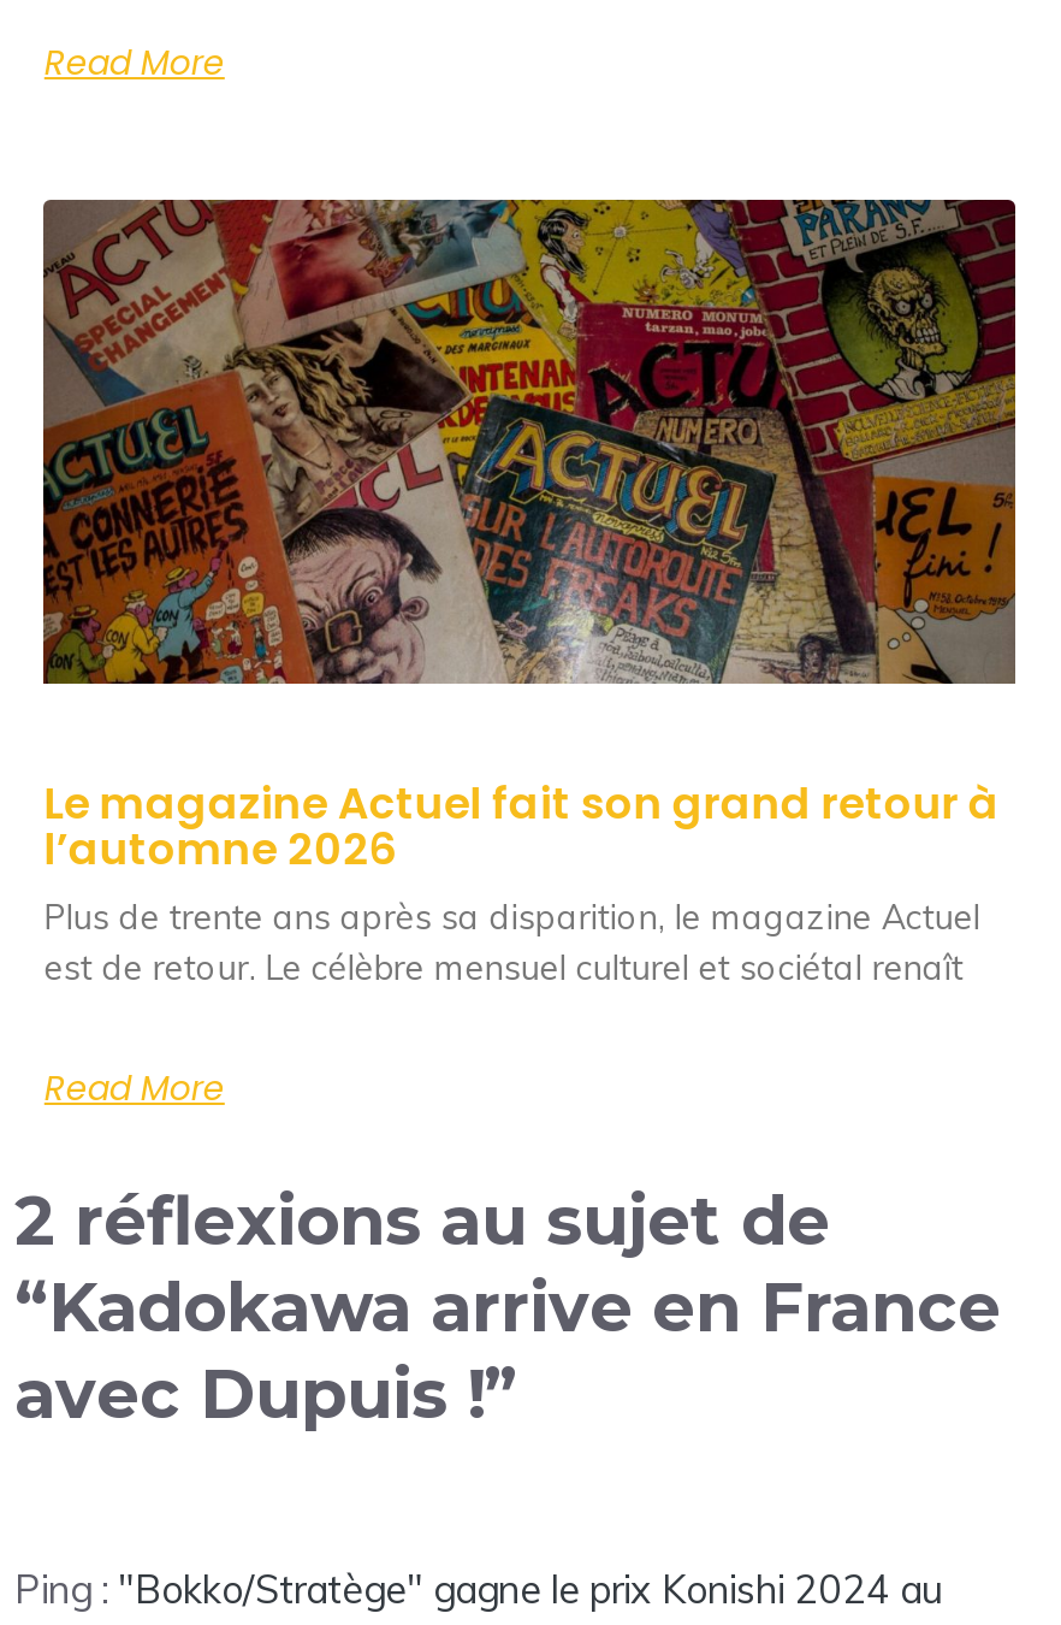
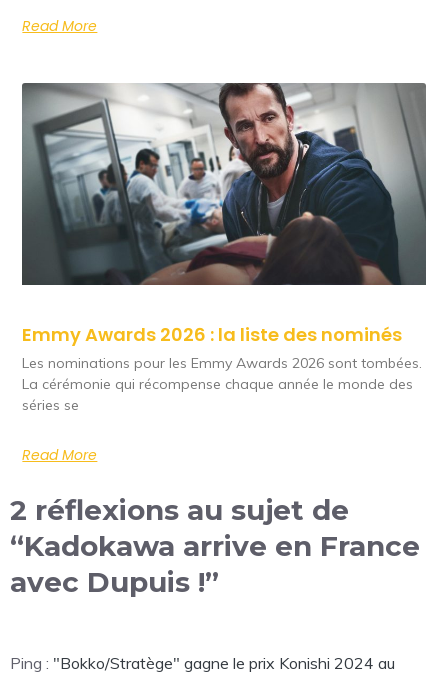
- [image]
- Le magazine Actuel fait son grand retour à
- l’automne 2026
- Plus de trente ans après sa disparition, le magazine Actuel
- est de retour. Le célèbre mensuel culturel et sociétal renaît
+ [image]
+ Emmy Awards 2026 : la liste des nominés
+ Les nominations pour les Emmy Awards 2026 sont tombées.
+ La cérémonie qui récompense chaque année le monde des
+ séries se
